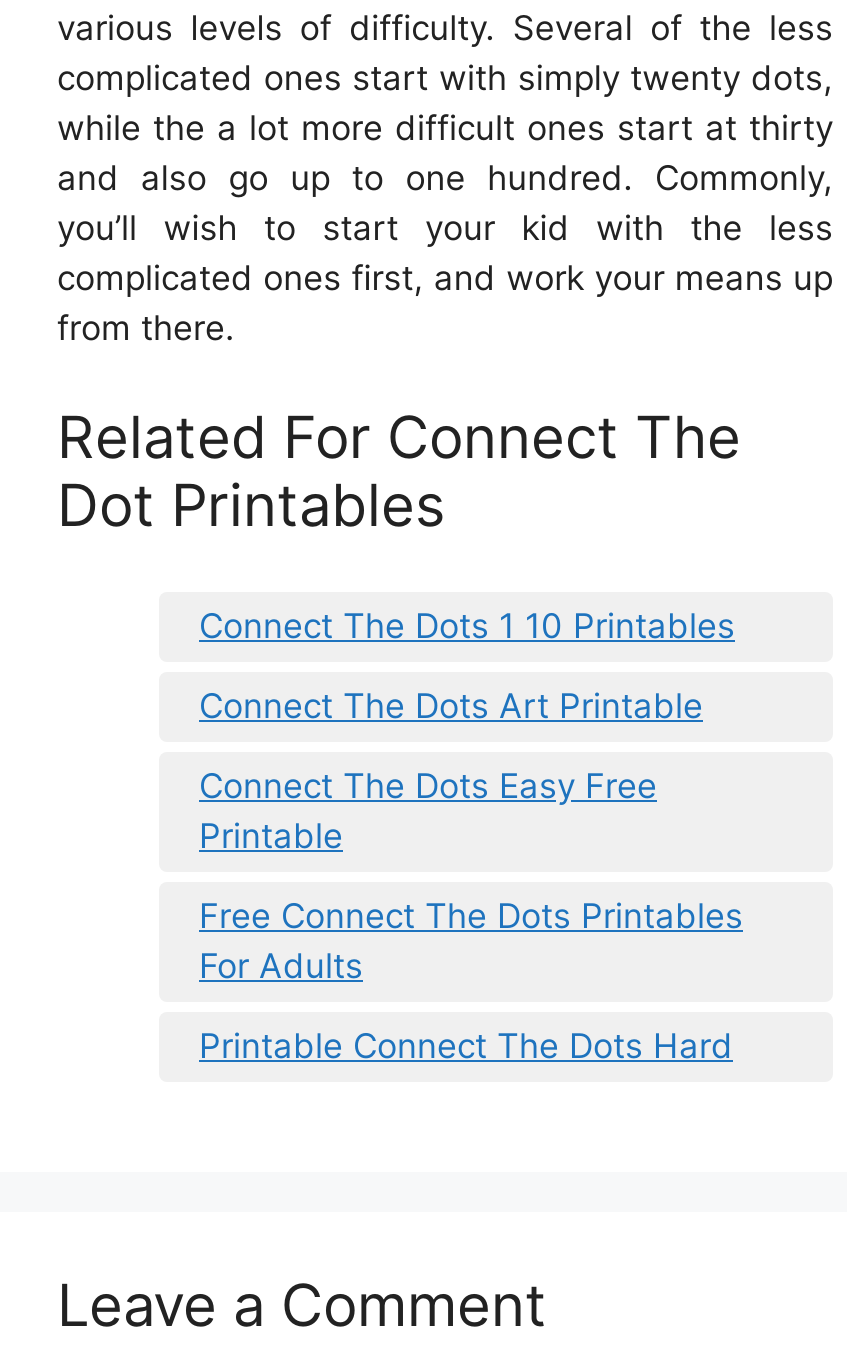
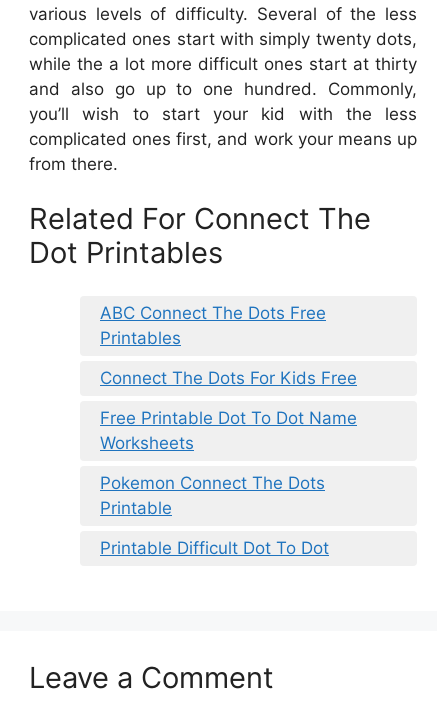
- Connect The Dots 1 10 Printables
- Connect The Dots Art Printable
- Connect The Dots Easy Free
+ ABC Connect The Dots Free
+ Printables
+ Connect The Dots For Kids Free
+ Free Printable Dot To Dot Name
+ Worksheets
+ Pokemon Connect The Dots

moved down: Printable

- Free Connect The Dots Printables
- For Adults
- Printable Connect The Dots Hard
+ Printable Difficult Dot To Dot
